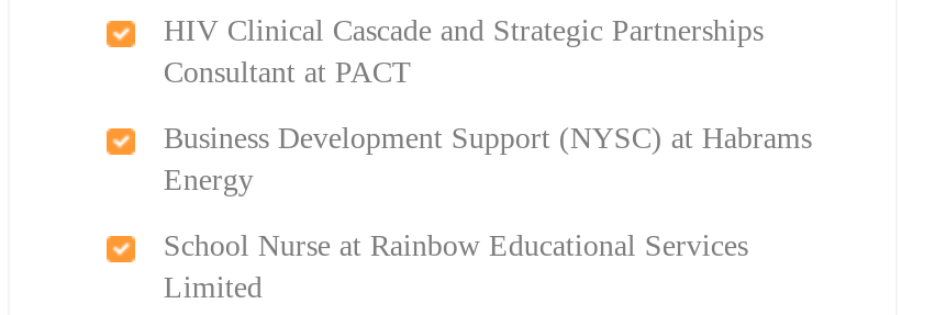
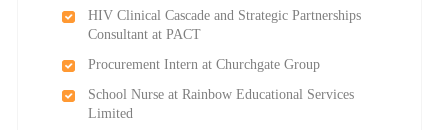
- Business Development Support (NYSC) at Habrams
- Energy
+ Procurement Intern at Churchgate Group
